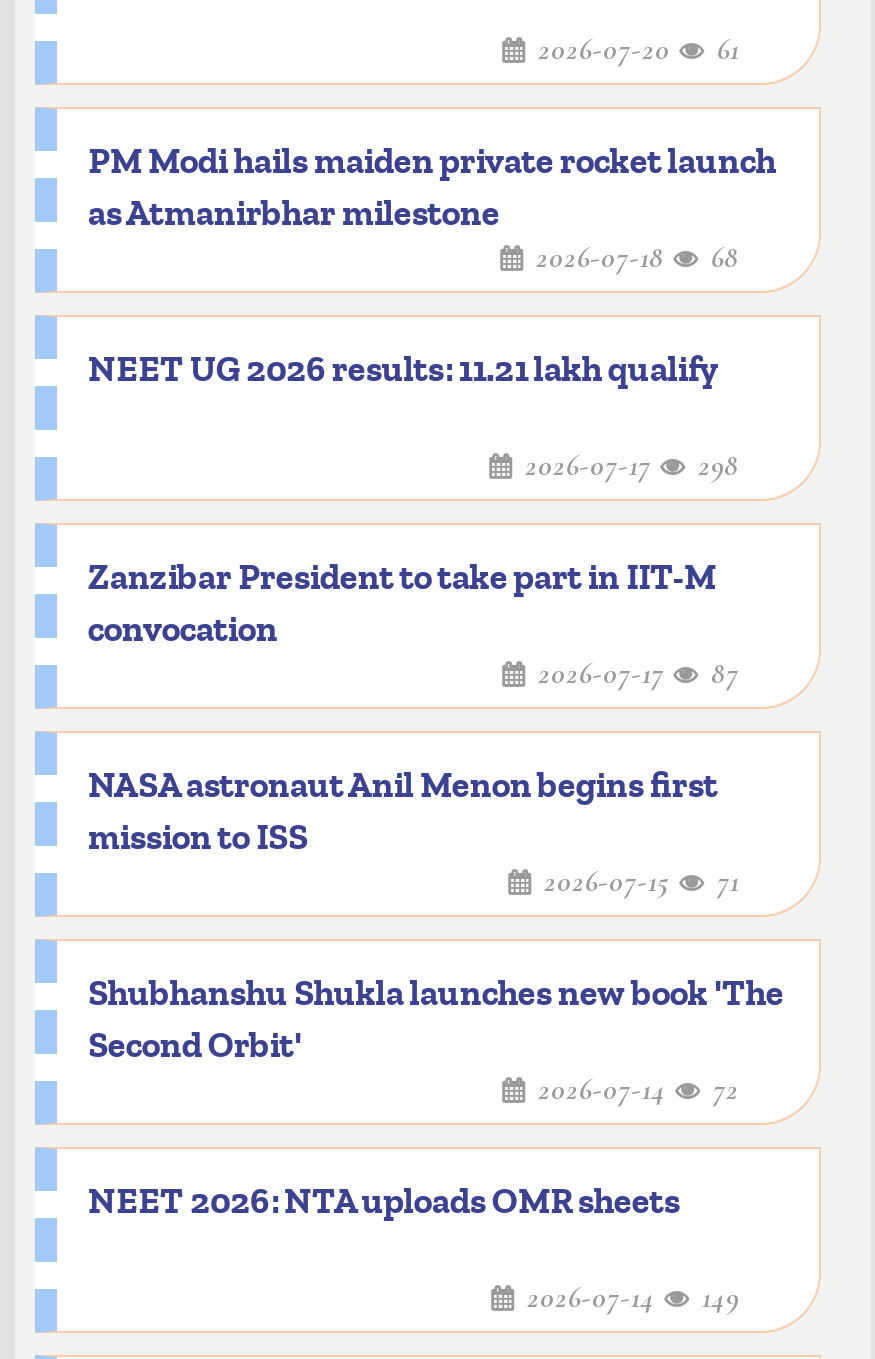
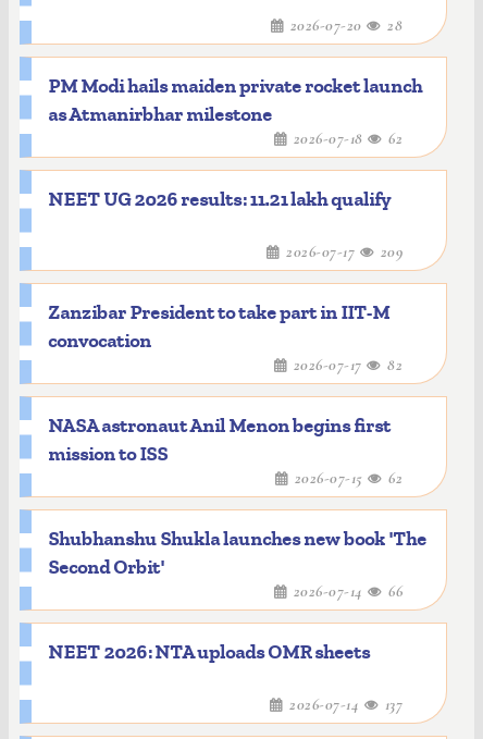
- 2026-07-20 61
+ 2026-07-20 28

- 2026-07-18 68
+ 2026-07-18 62

- 2026-07-17 298
+ 2026-07-17 209

- 2026-07-17 87
+ 2026-07-17 82

- 2026-07-15 71
+ 2026-07-15 62

- 2026-07-14 72
+ 2026-07-14 66

- 2026-07-14 149
+ 2026-07-14 137
